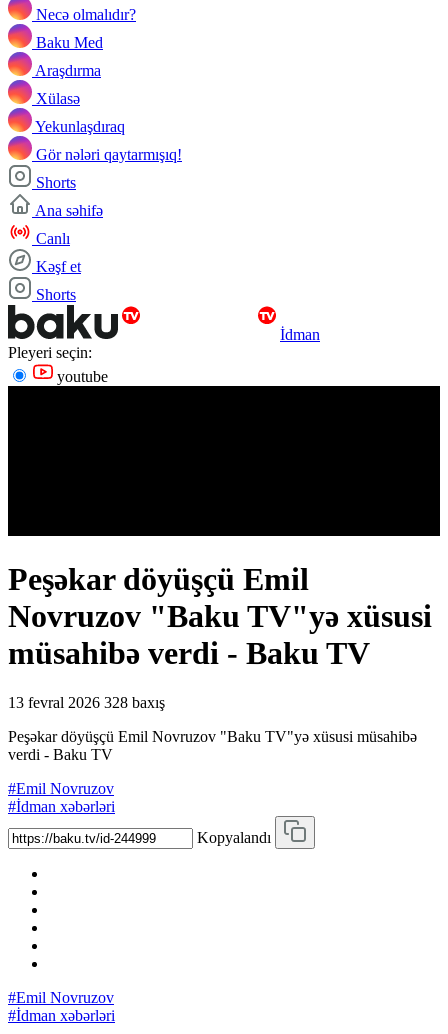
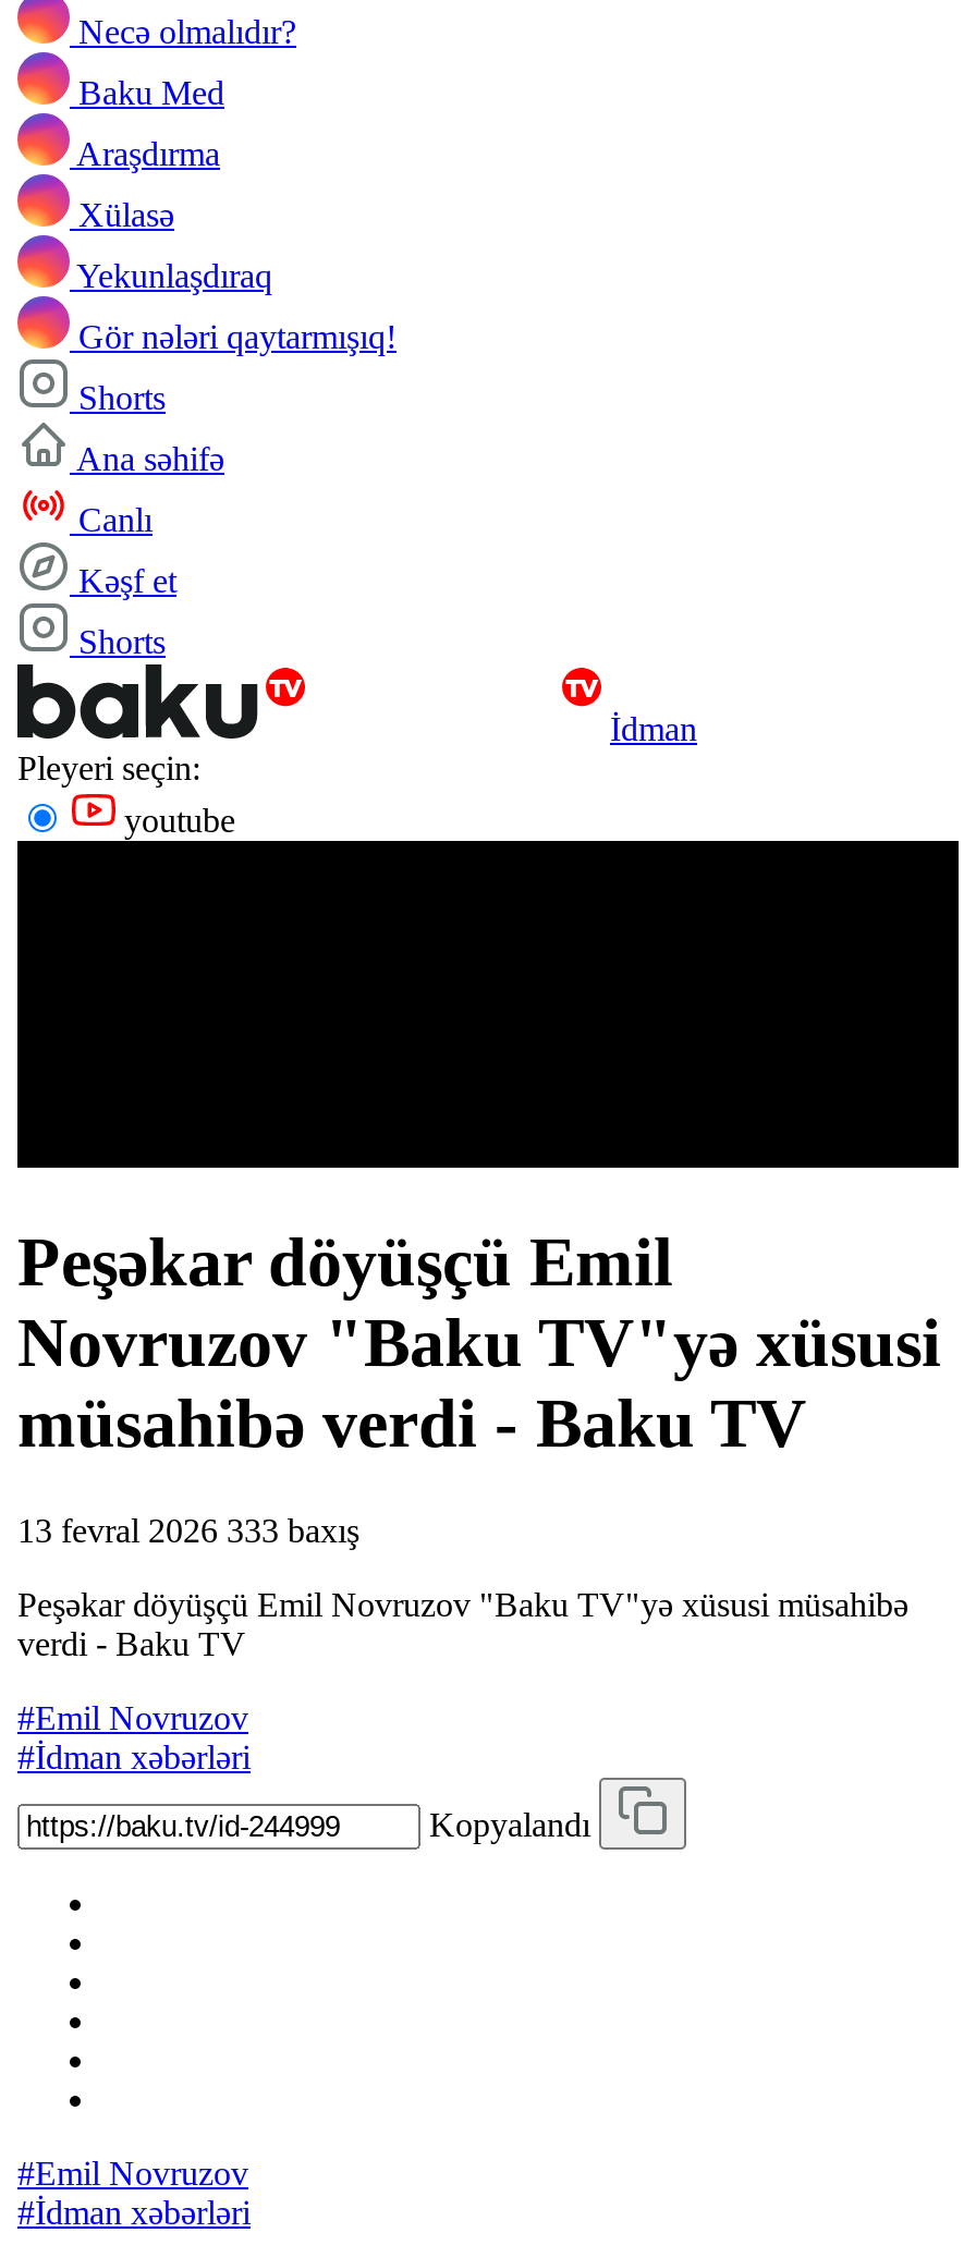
- 13 fevral 2026 328 baxış
+ 13 fevral 2026 333 baxış
